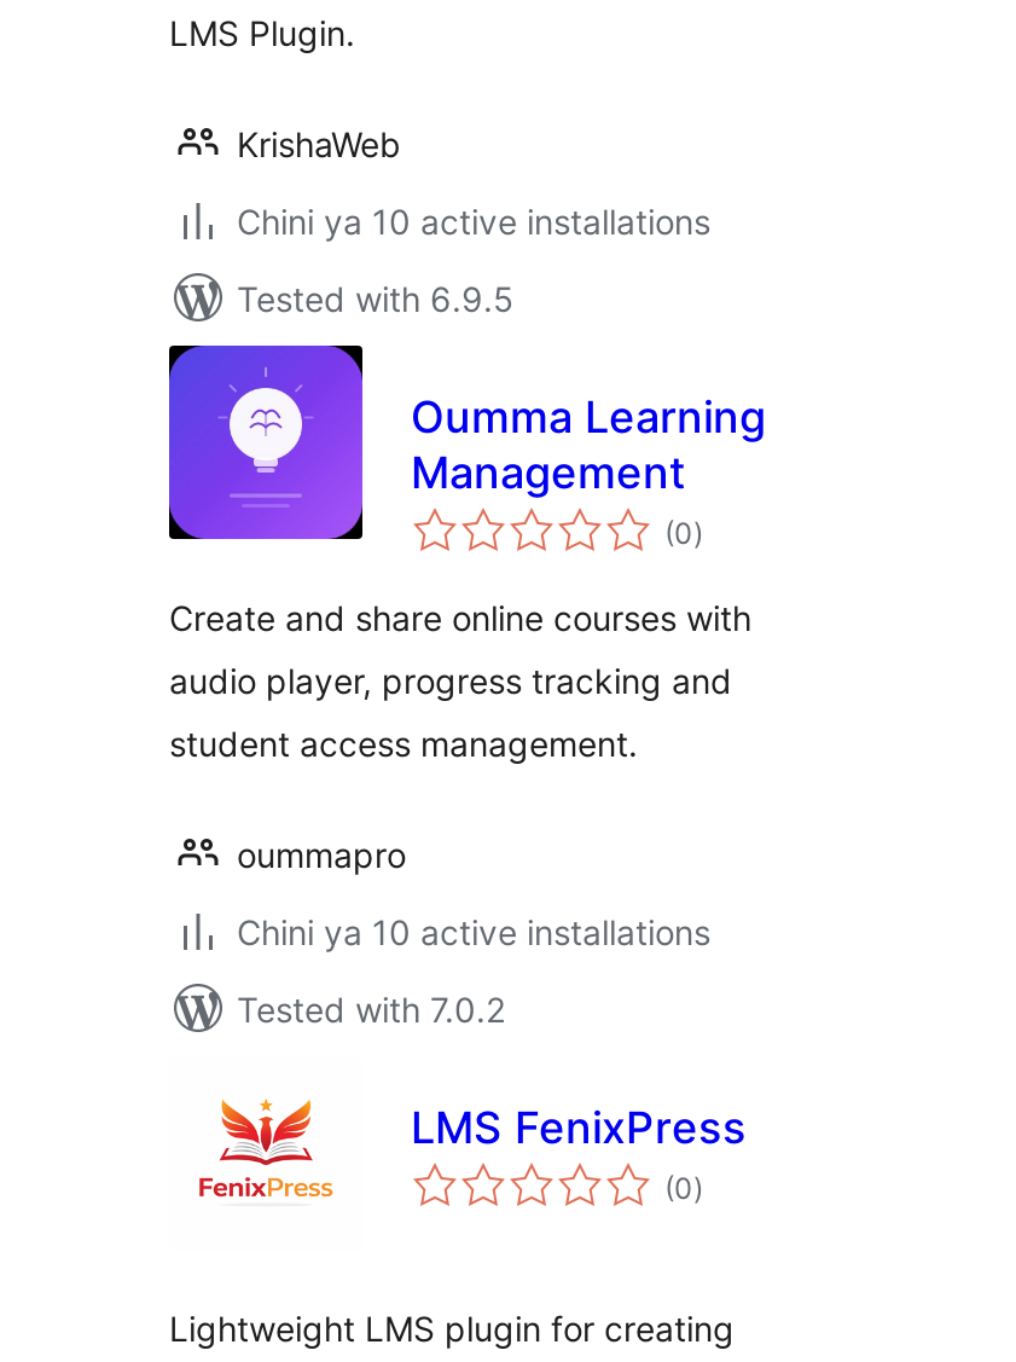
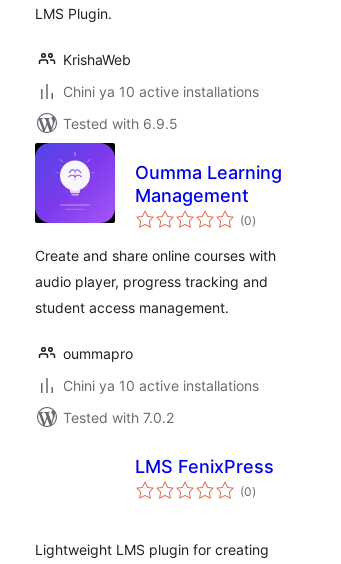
- [image]
